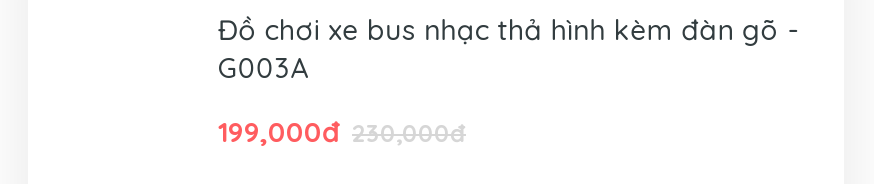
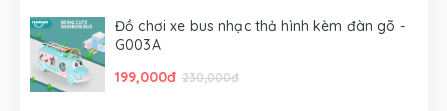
+ [image]
